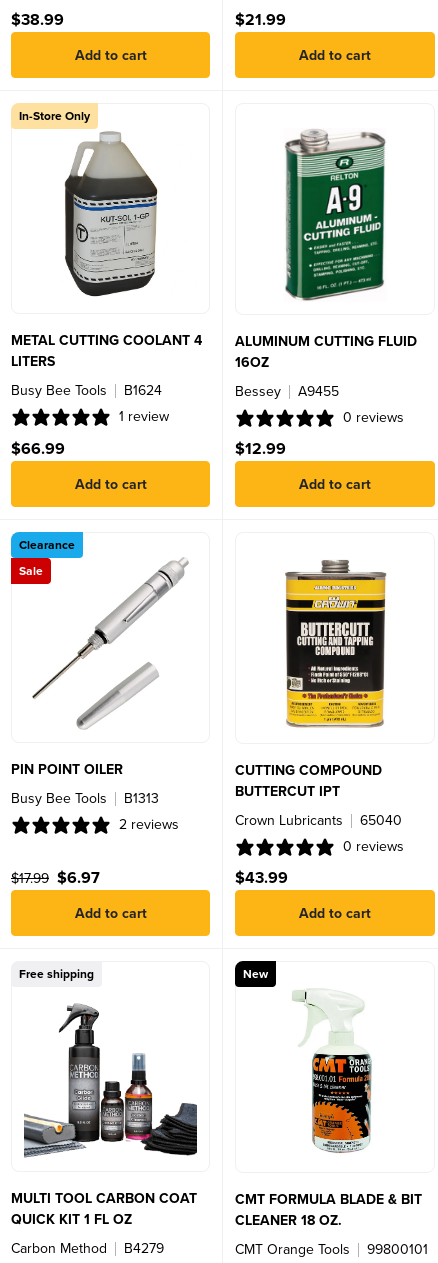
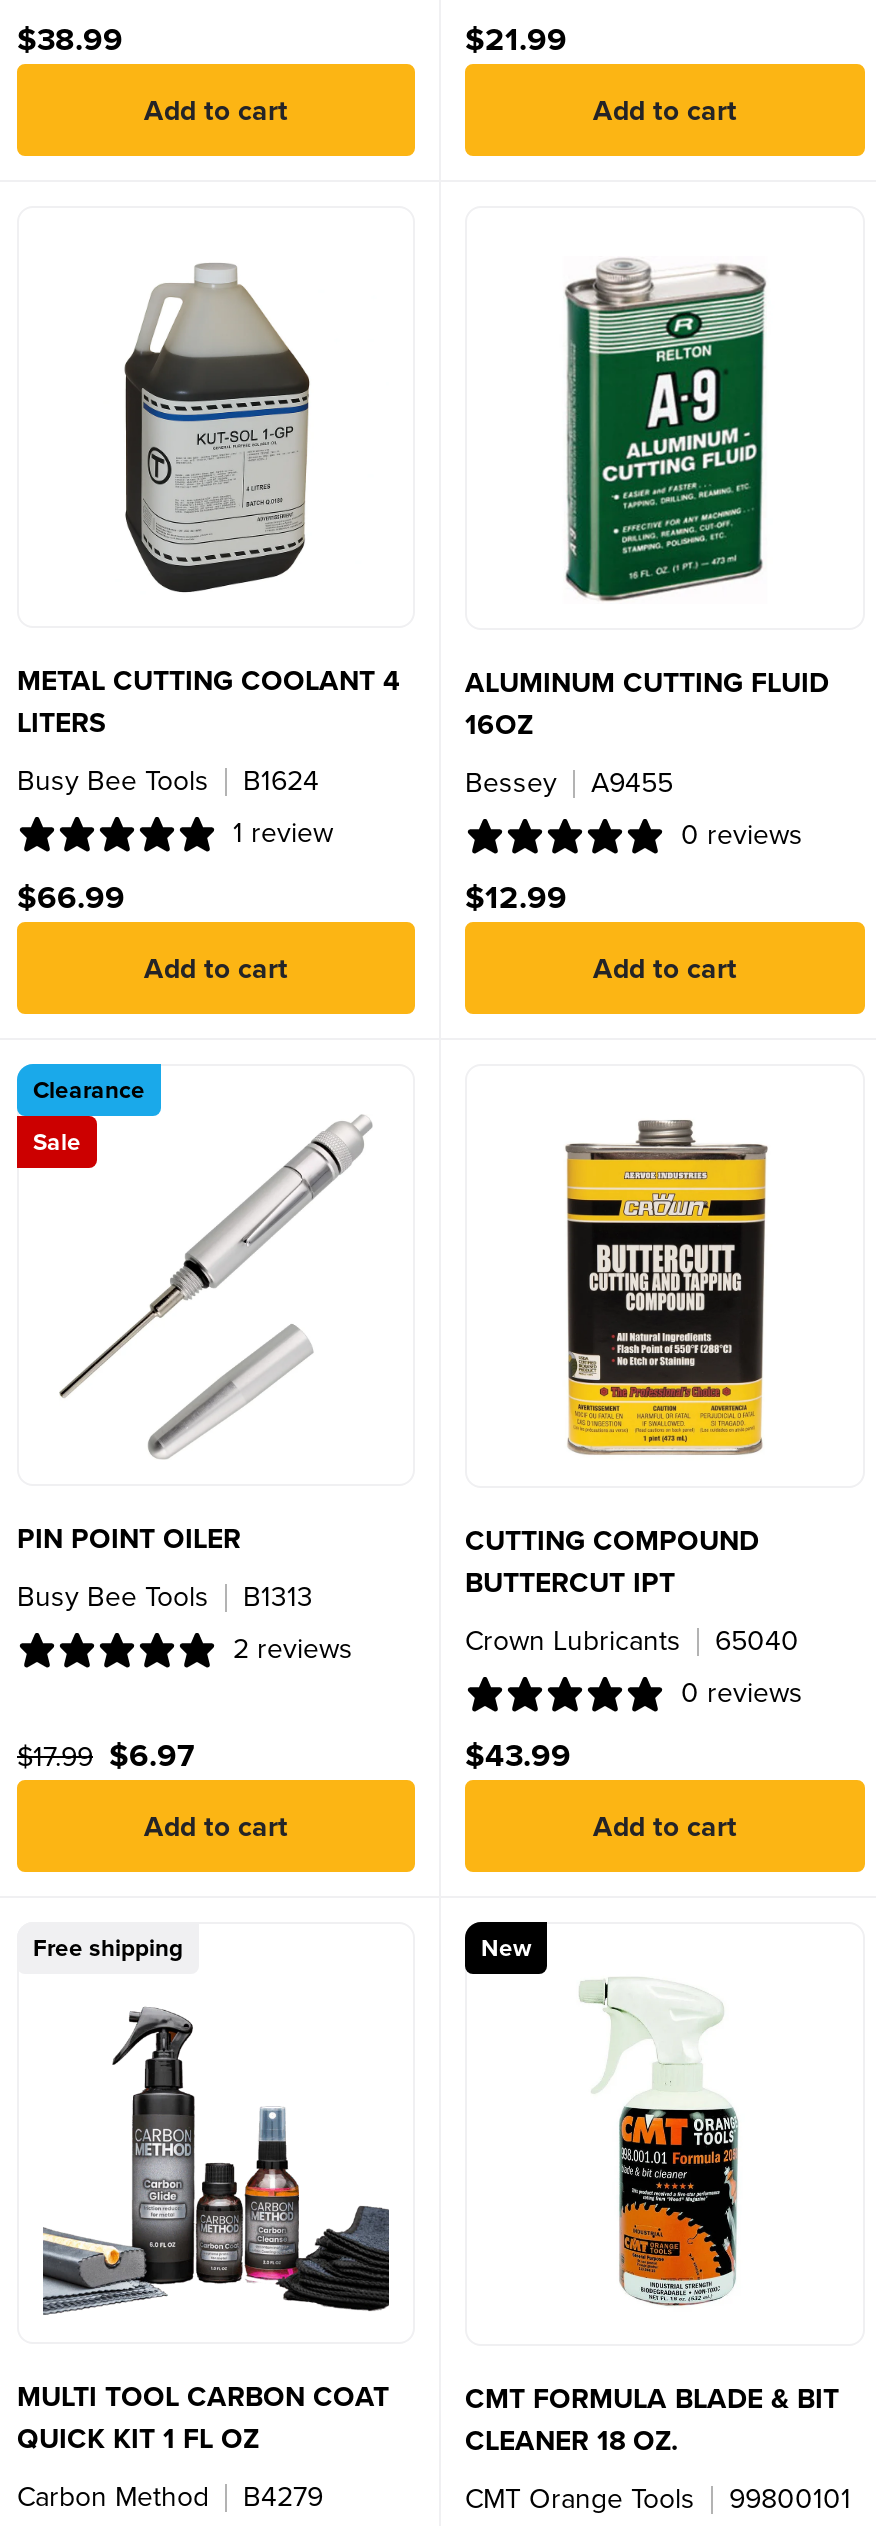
- In-Store Only
